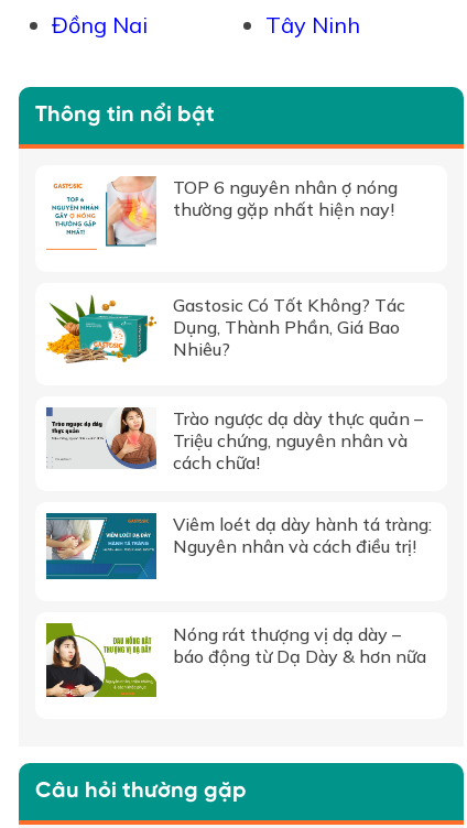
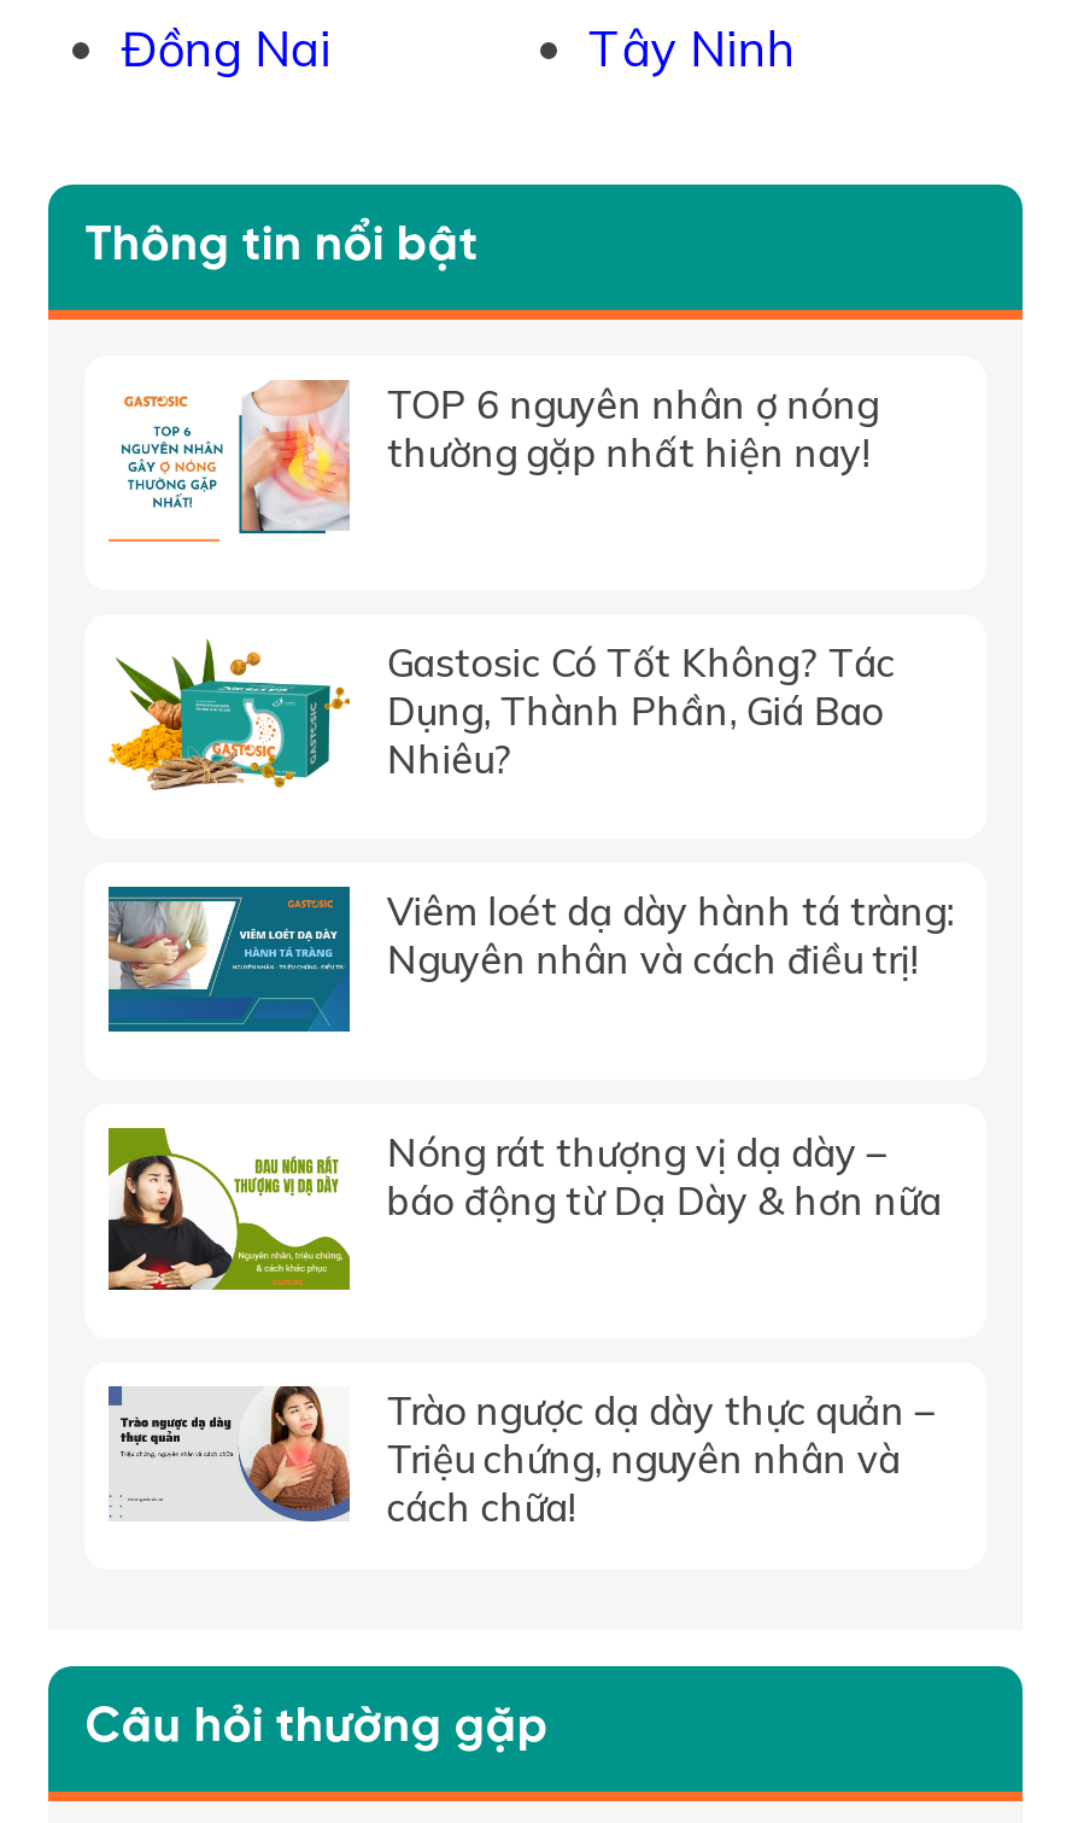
moved down: [image] | Trào ngược dạ dày thực quản – | Triệu chứng, nguyên nhân và | cách chữa!

moved up: [image] | Viêm loét dạ dày hành tá tràng: | Nguyên nhân và cách điều trị! | Nóng rát thượng vị dạ dày – | báo động từ Dạ Dày & hơn nữa
